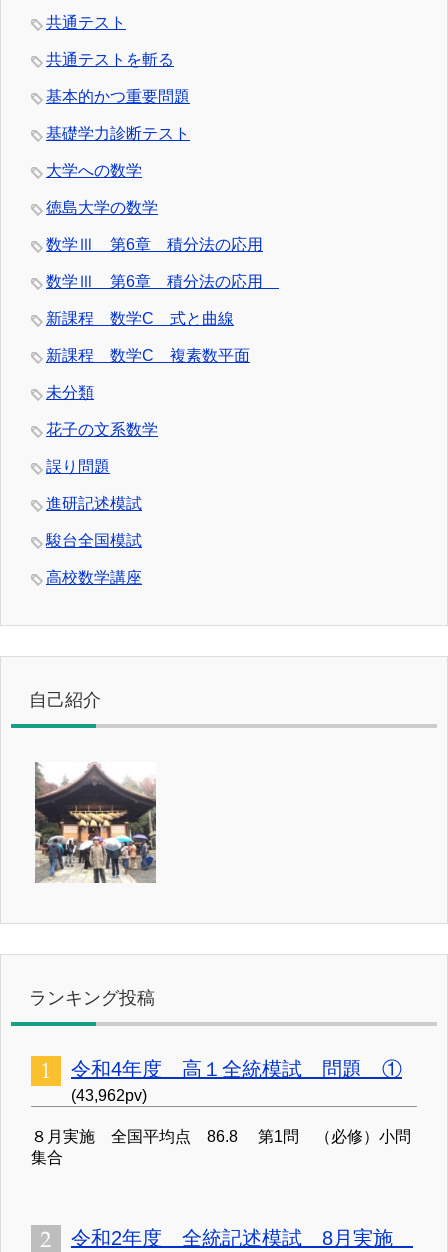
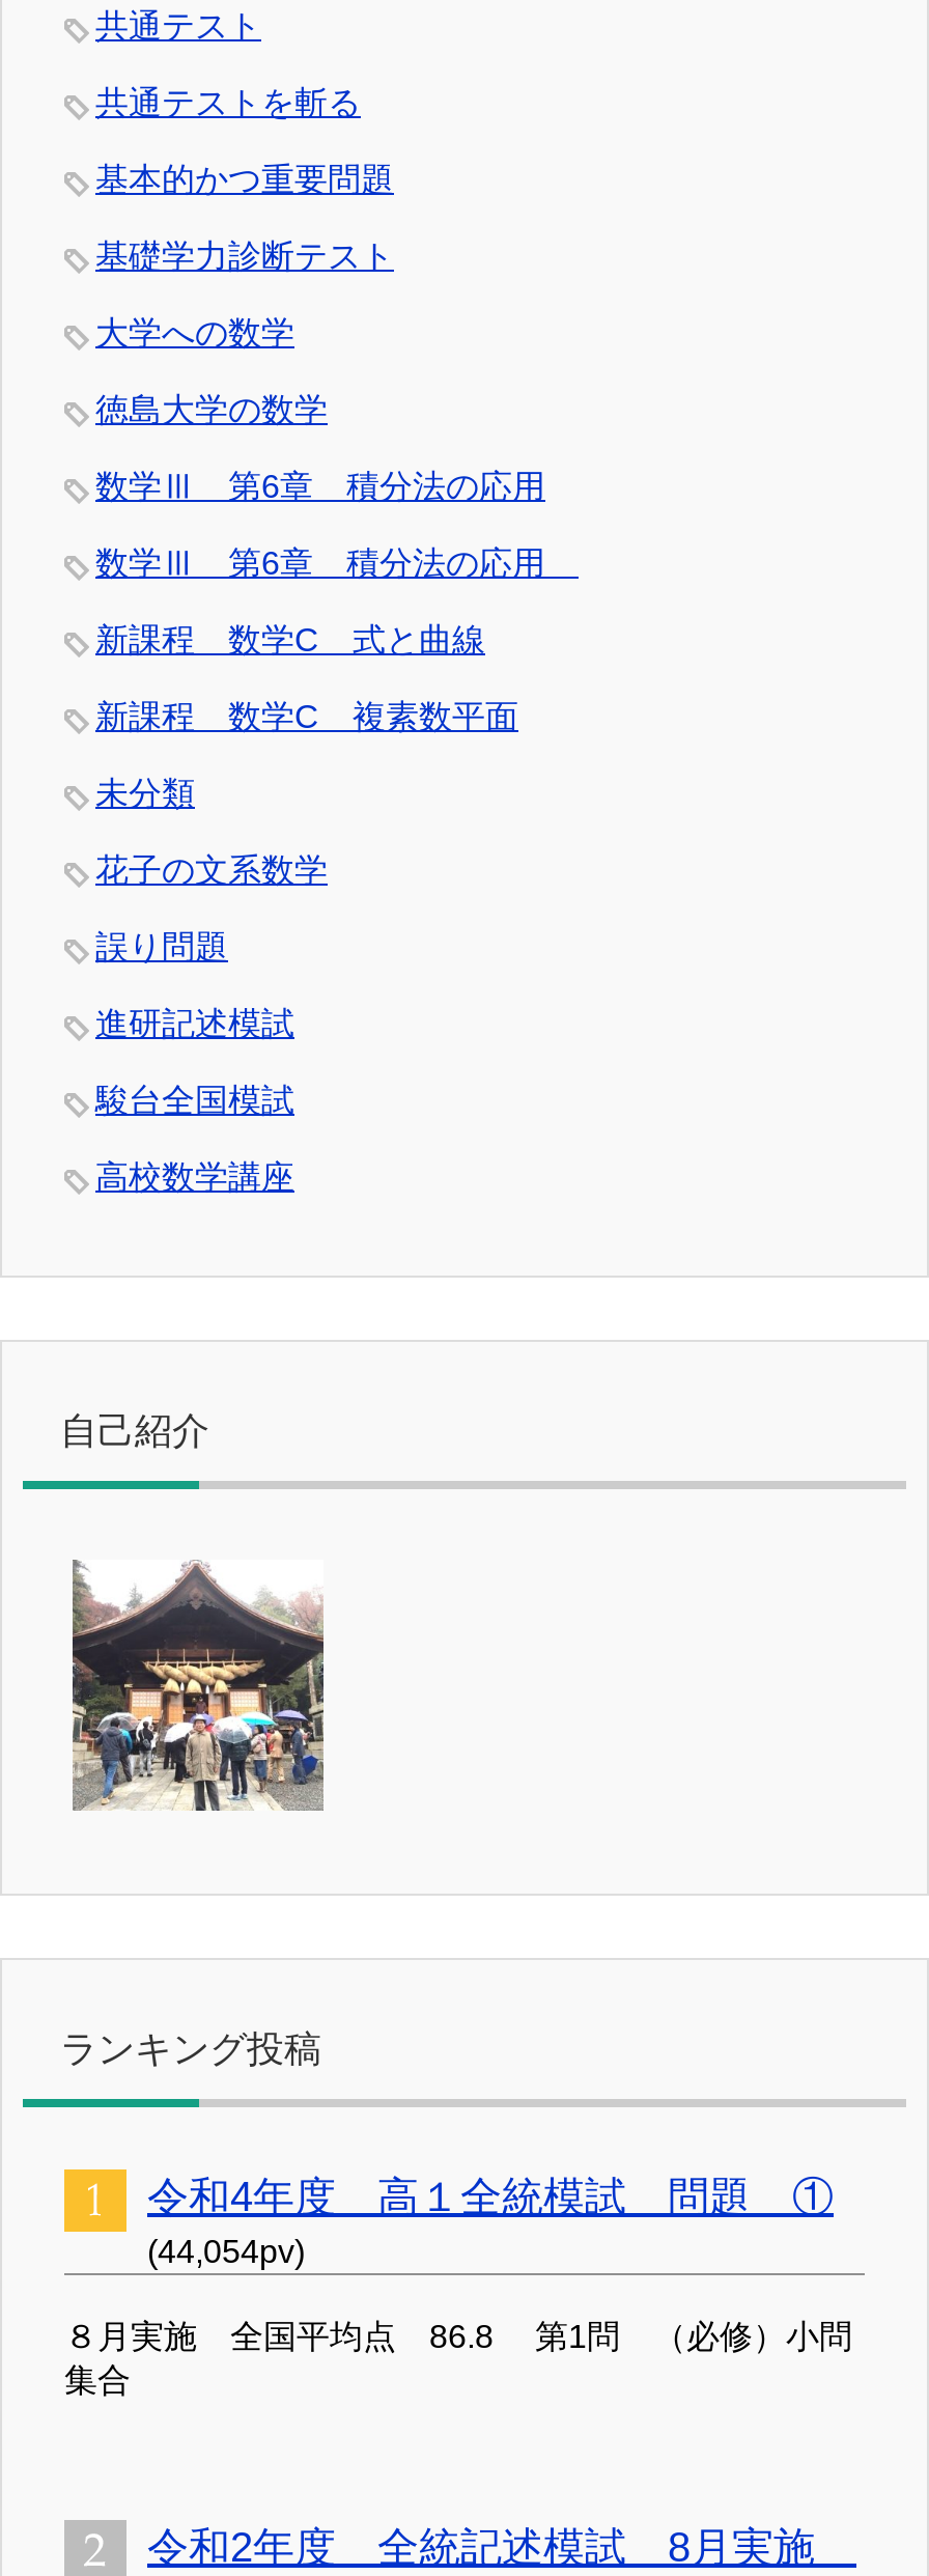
- (43,962pv)
+ (44,054pv)
